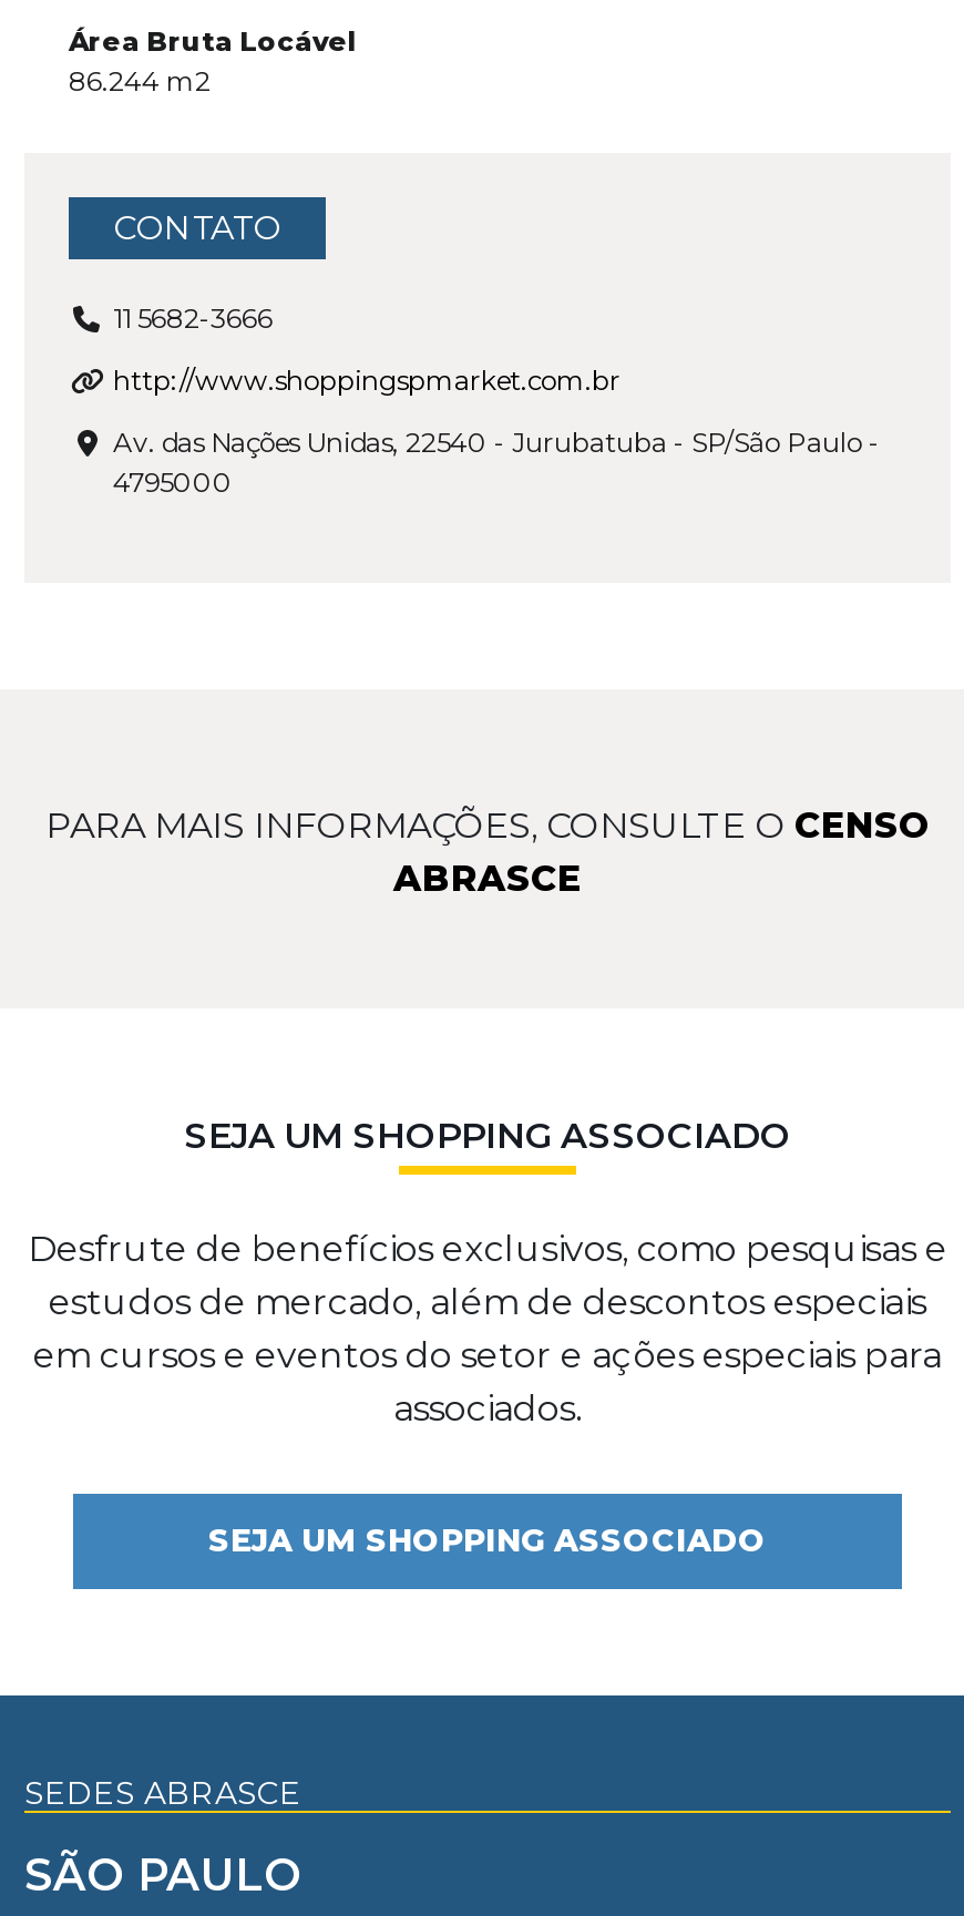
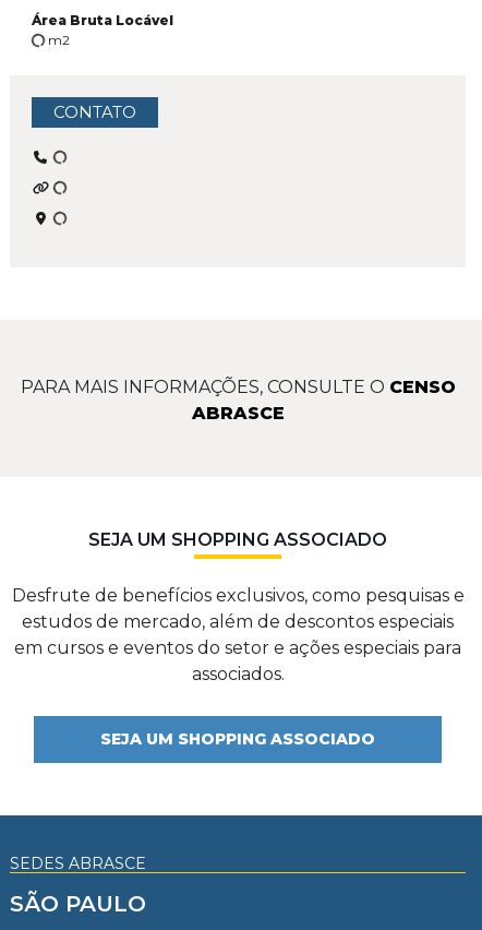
- 86.244 m2
+ m2

- 11 5682-3666
- http://www.shoppingspmarket.com.br
- Av. das Nações Unidas, 22540 - Jurubatuba - SP/São Paulo -
- 4795000
